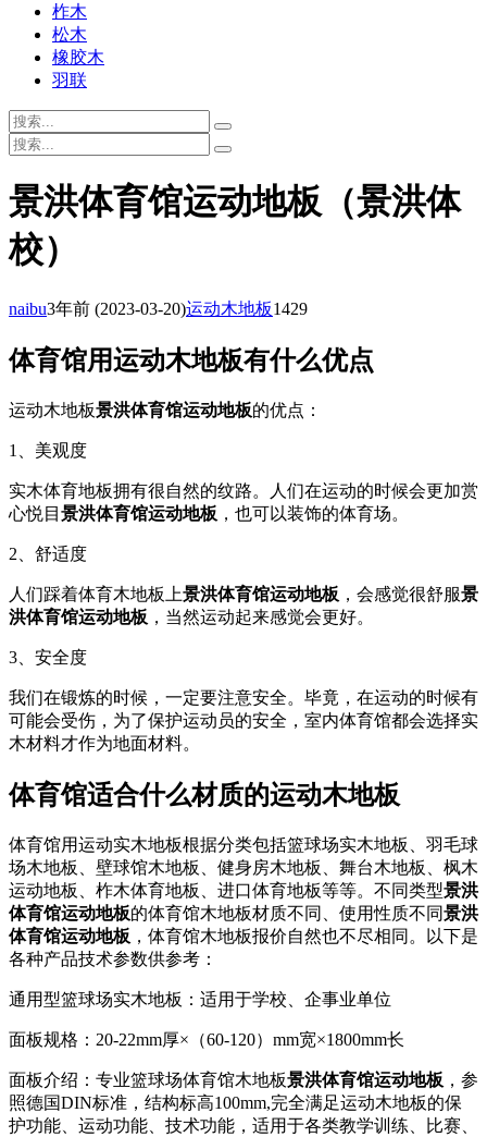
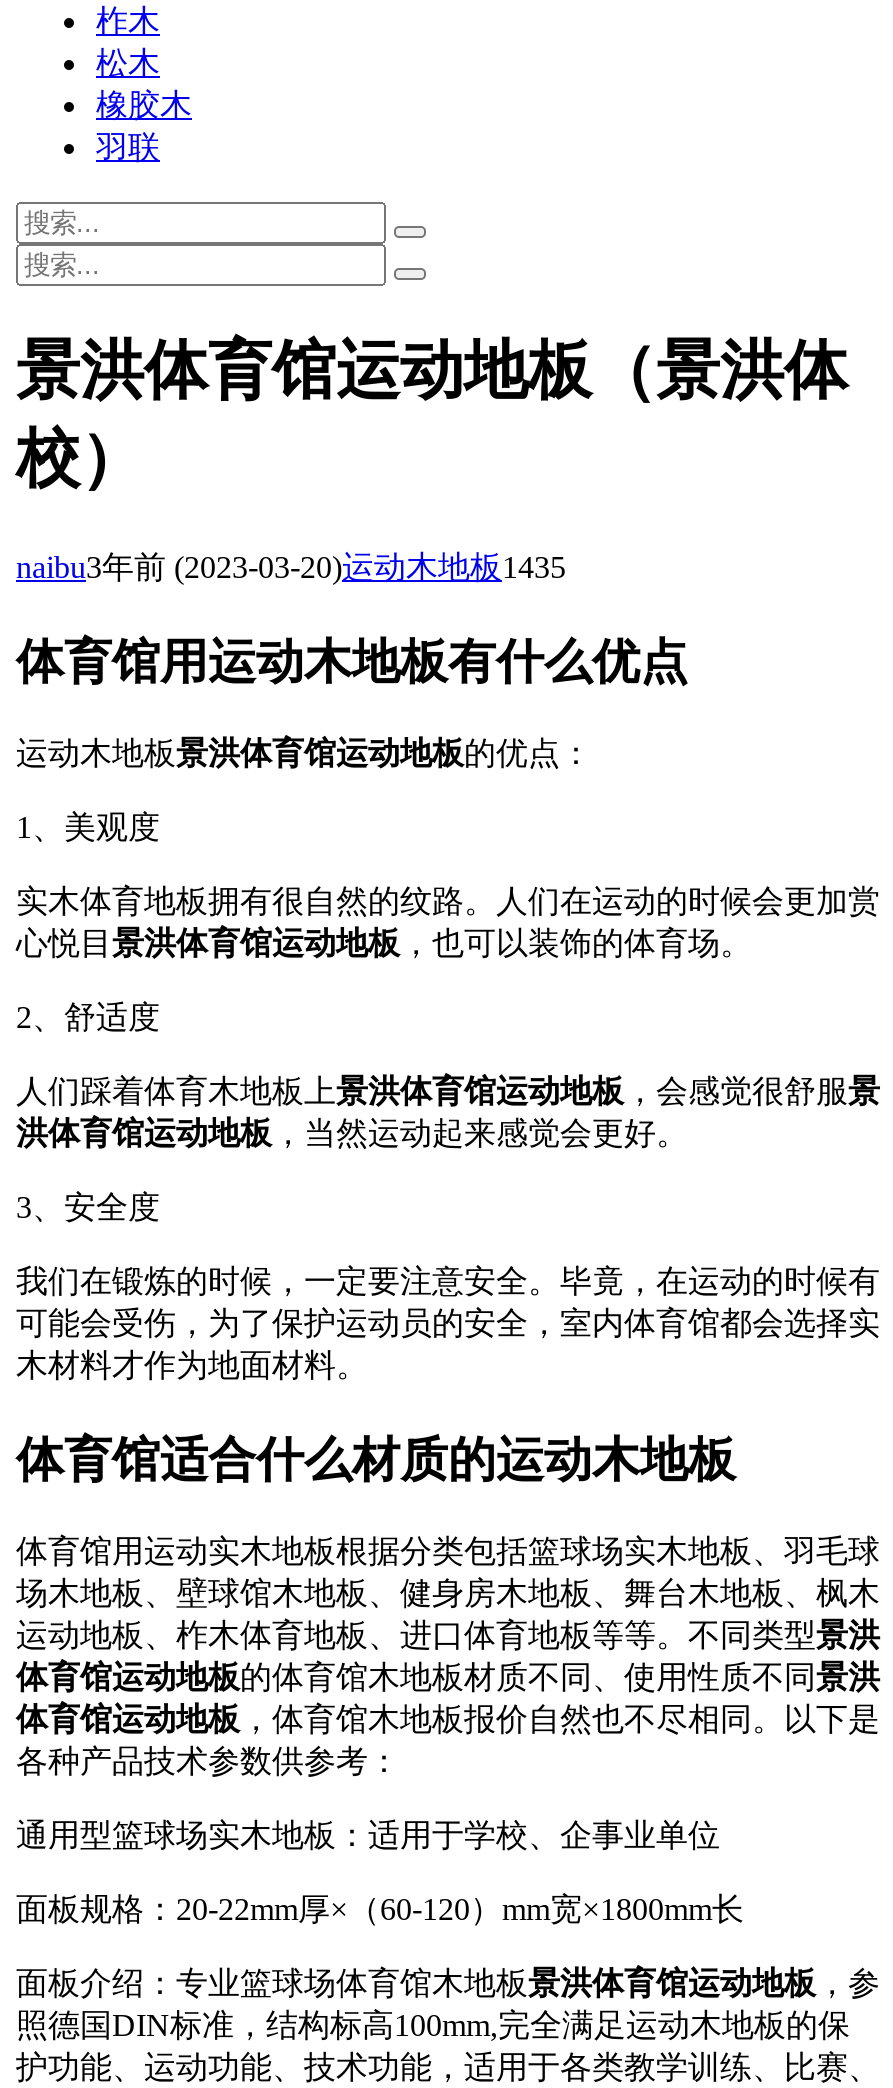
- naibu3年前(2023-03-20)运动木地板1429
+ naibu3年前(2023-03-20)运动木地板1435
